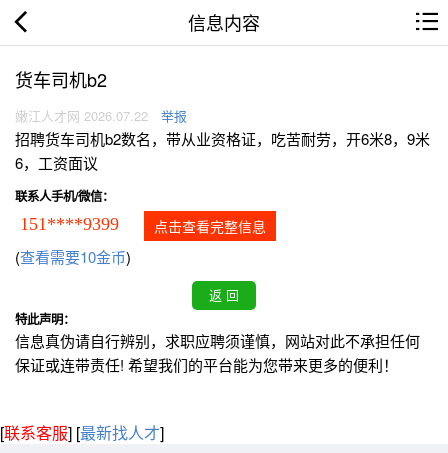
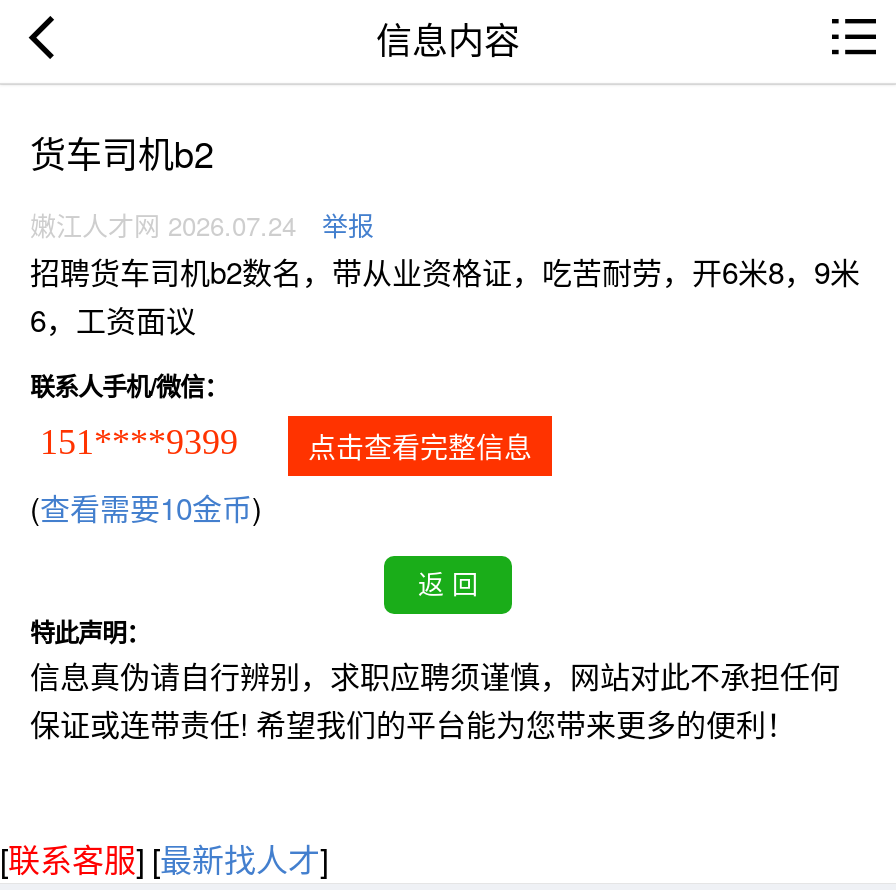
- 嫩江人才网 2026.07.22 举报
+ 嫩江人才网 2026.07.24 举报
